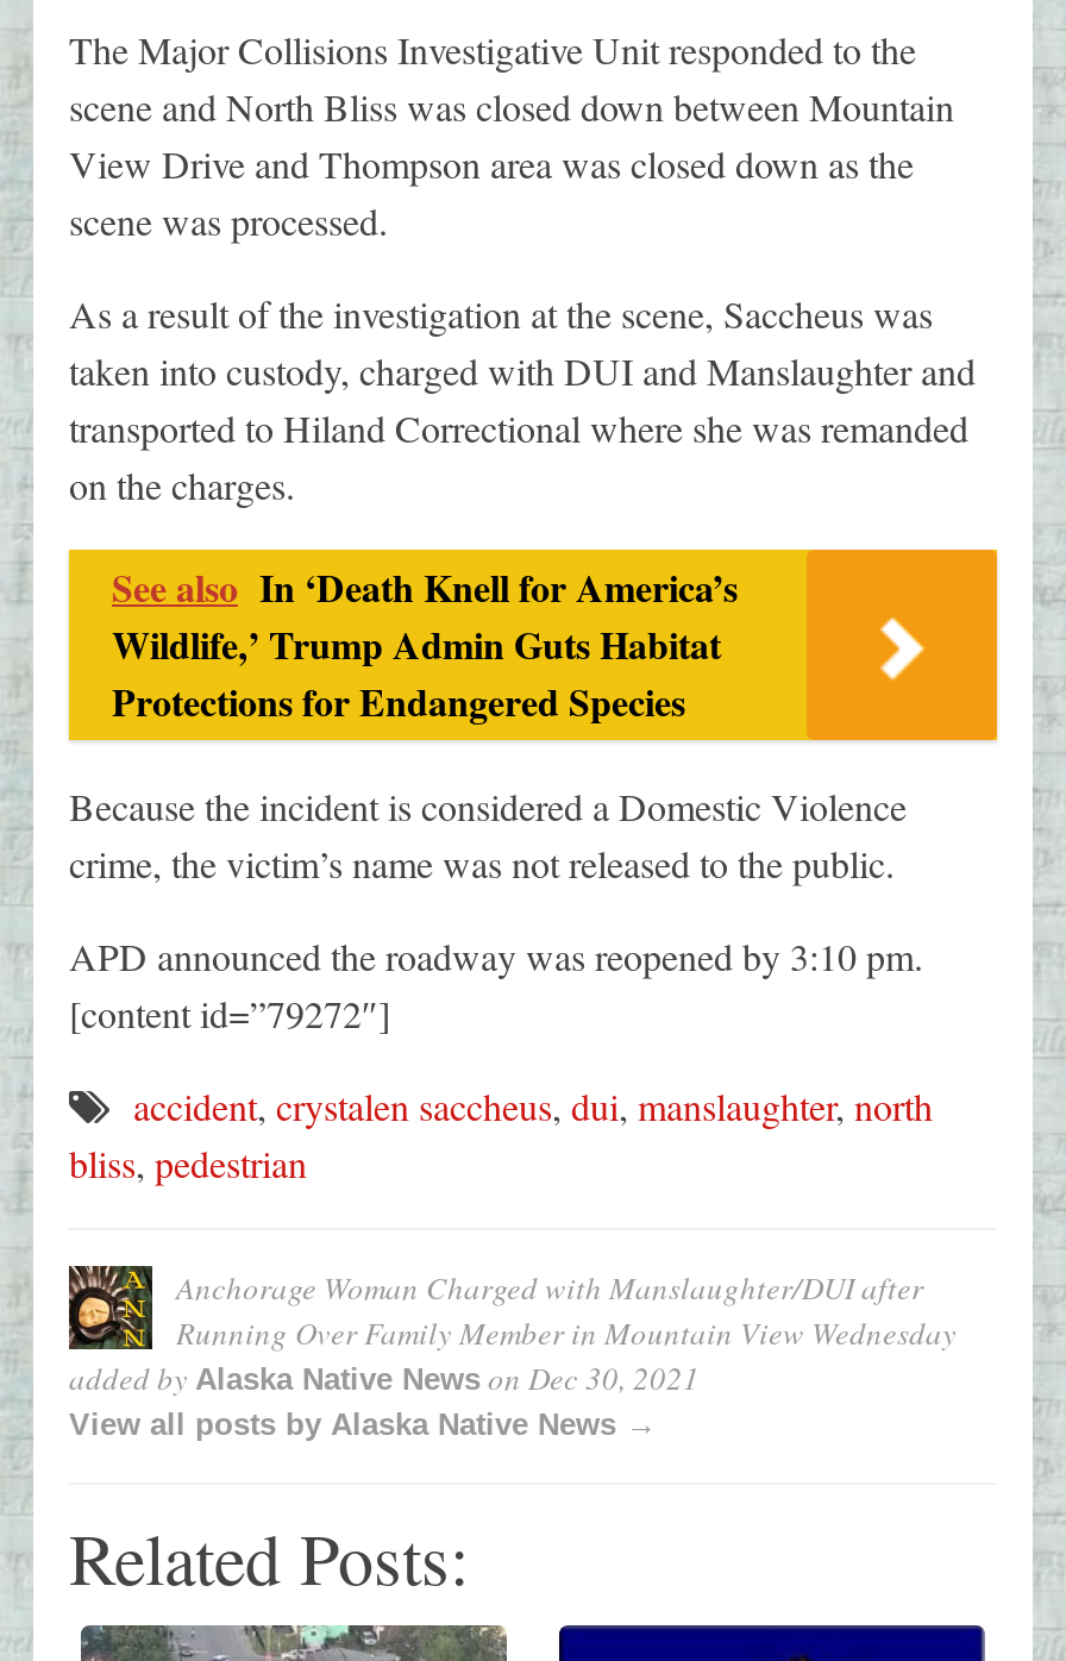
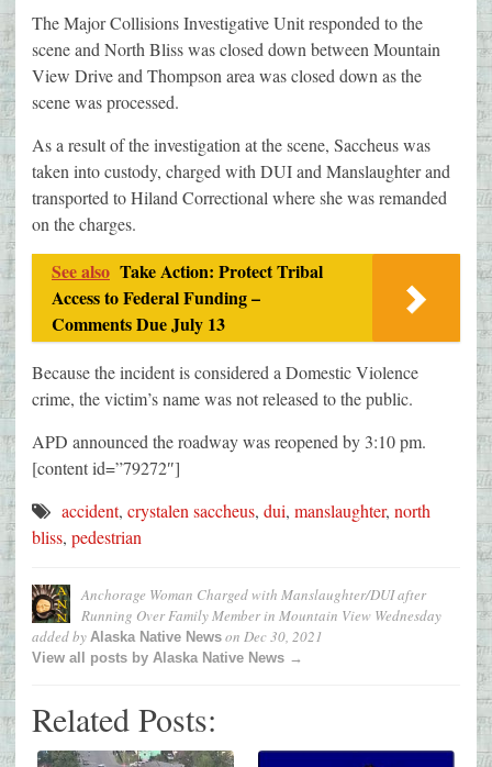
- See also In ‘Death Knell for America’s
- Wildlife,’ Trump Admin Guts Habitat
- Protections for Endangered Species
+ See also Take Action: Protect Tribal
+ Access to Federal Funding –
+ Comments Due July 13
